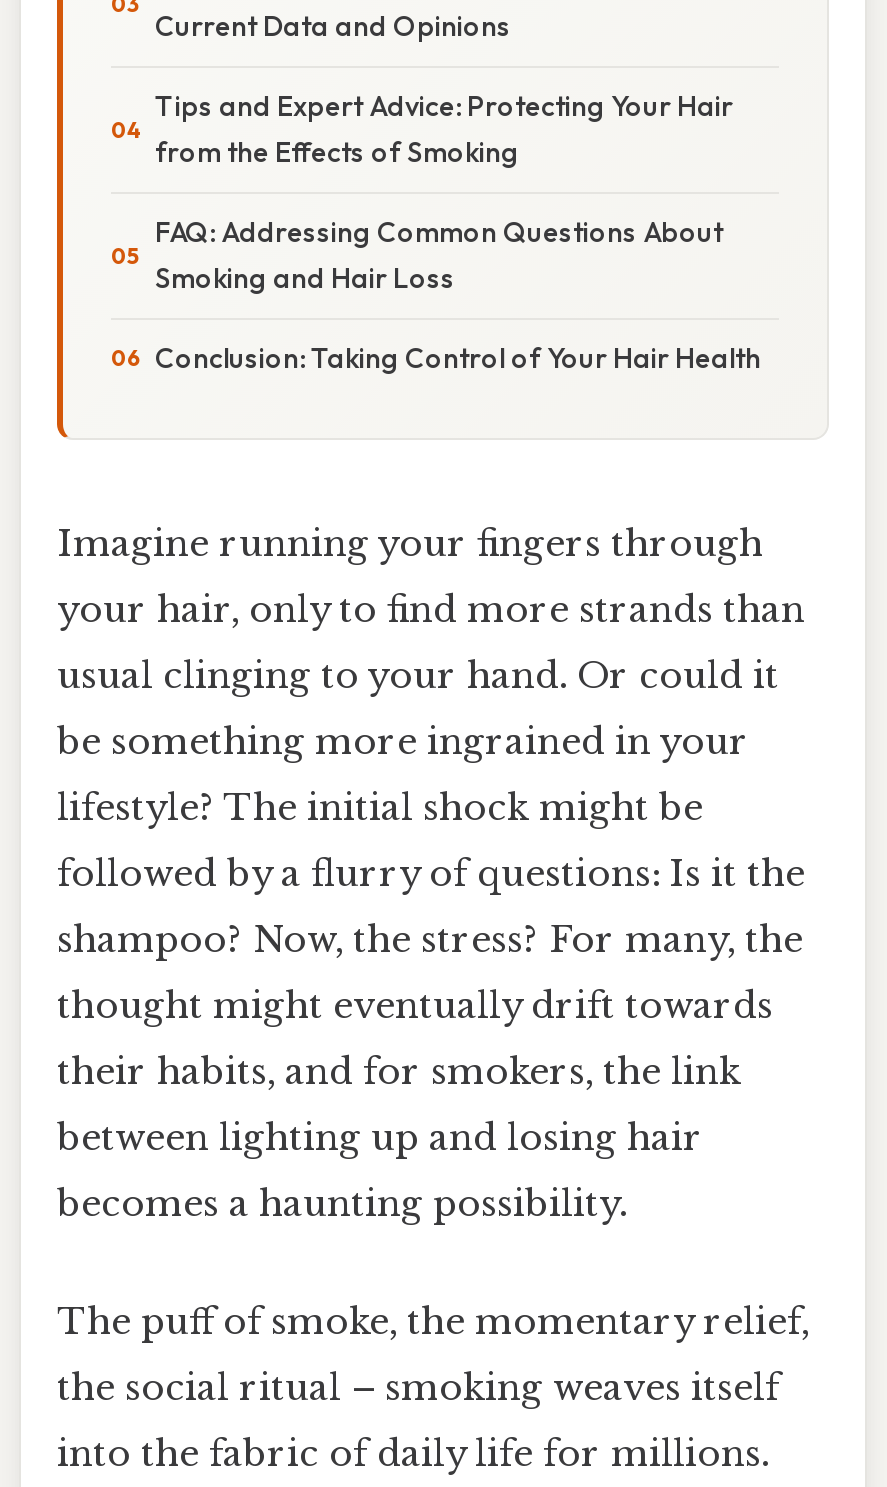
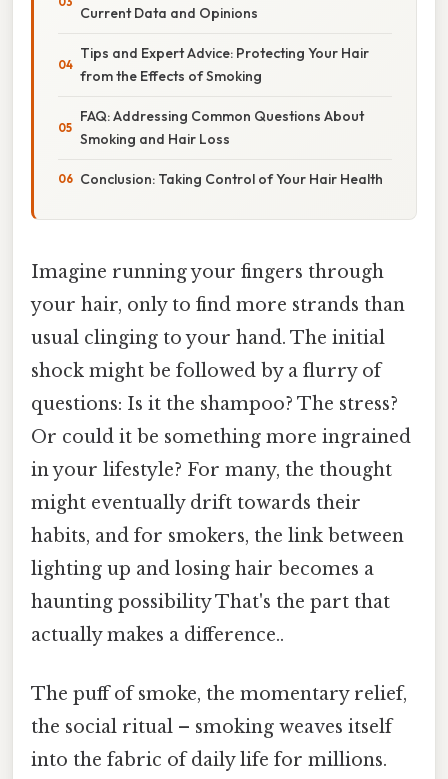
- usual clinging to your hand. Or could it
- be something more ingrained in your
- lifestyle? The initial shock might be
- followed by a flurry of questions: Is it the
- shampoo? Now, the stress? For many, the
- thought might eventually drift towards
- their habits, and for smokers, the link
- between lighting up and losing hair
- becomes a haunting possibility.
+ usual clinging to your hand. The initial
+ shock might be followed by a flurry of
+ questions: Is it the shampoo? The stress?
+ Or could it be something more ingrained
+ in your lifestyle? For many, the thought
+ might eventually drift towards their
+ habits, and for smokers, the link between
+ lighting up and losing hair becomes a
+ haunting possibility That's the part that
+ actually makes a difference..
